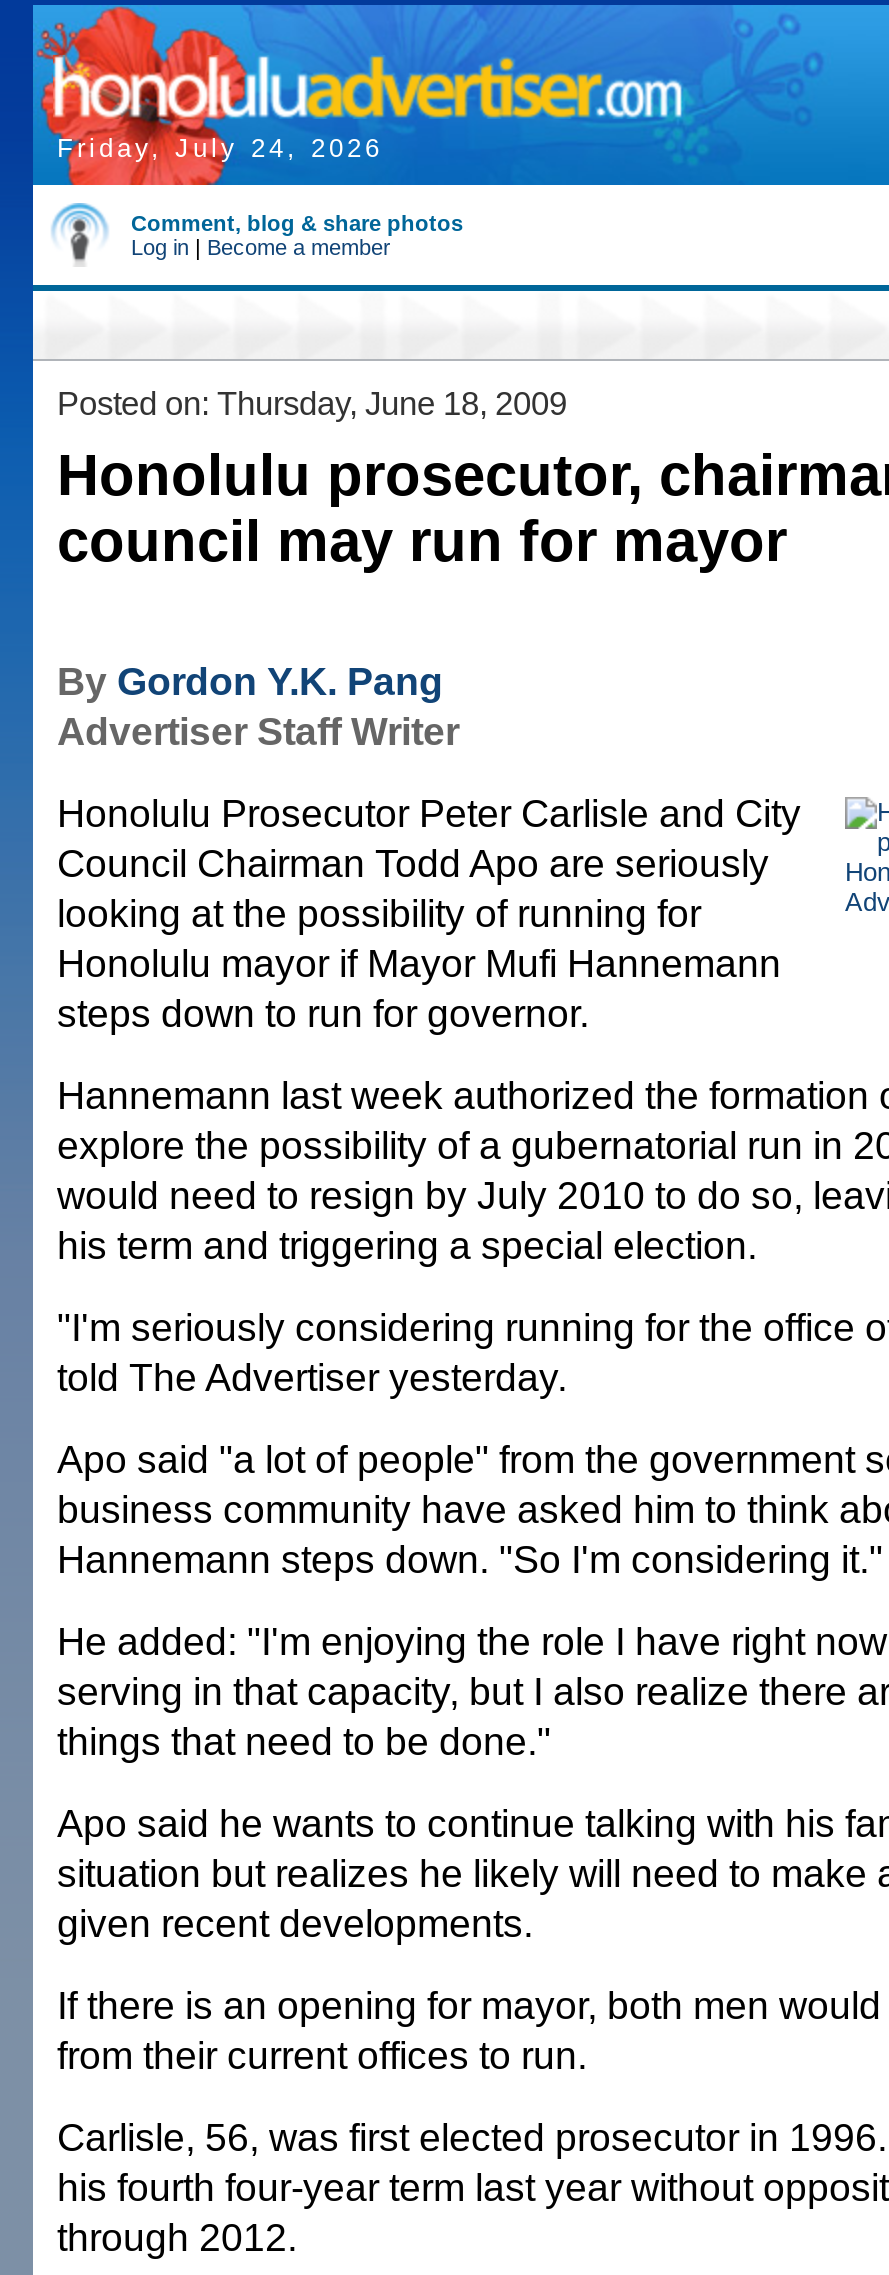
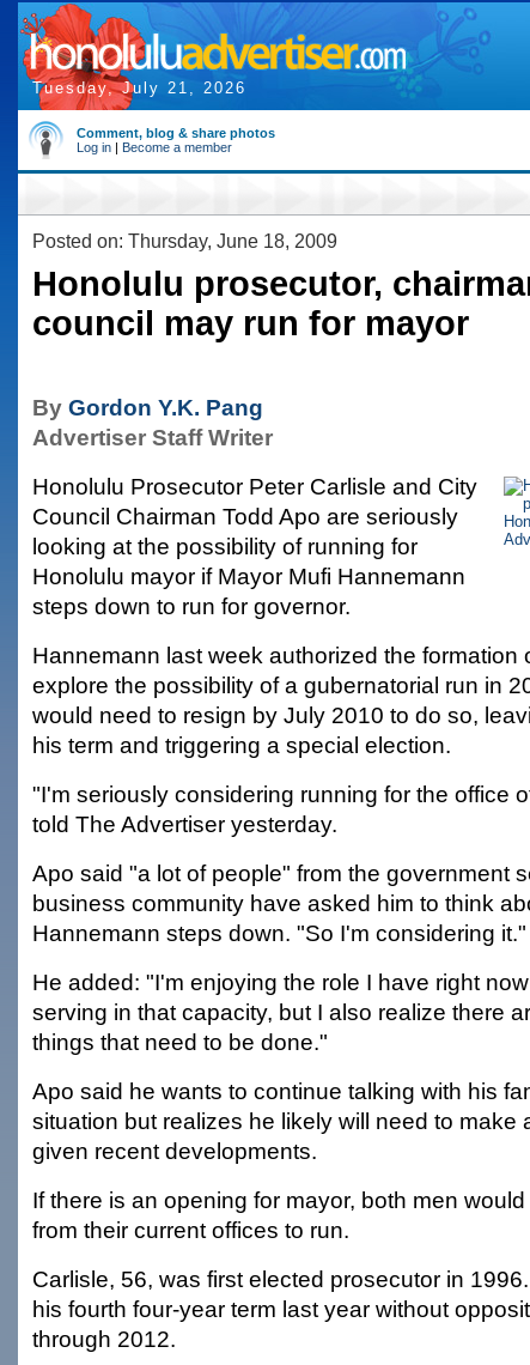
- Friday, July 24, 2026
+ Tuesday, July 21, 2026
